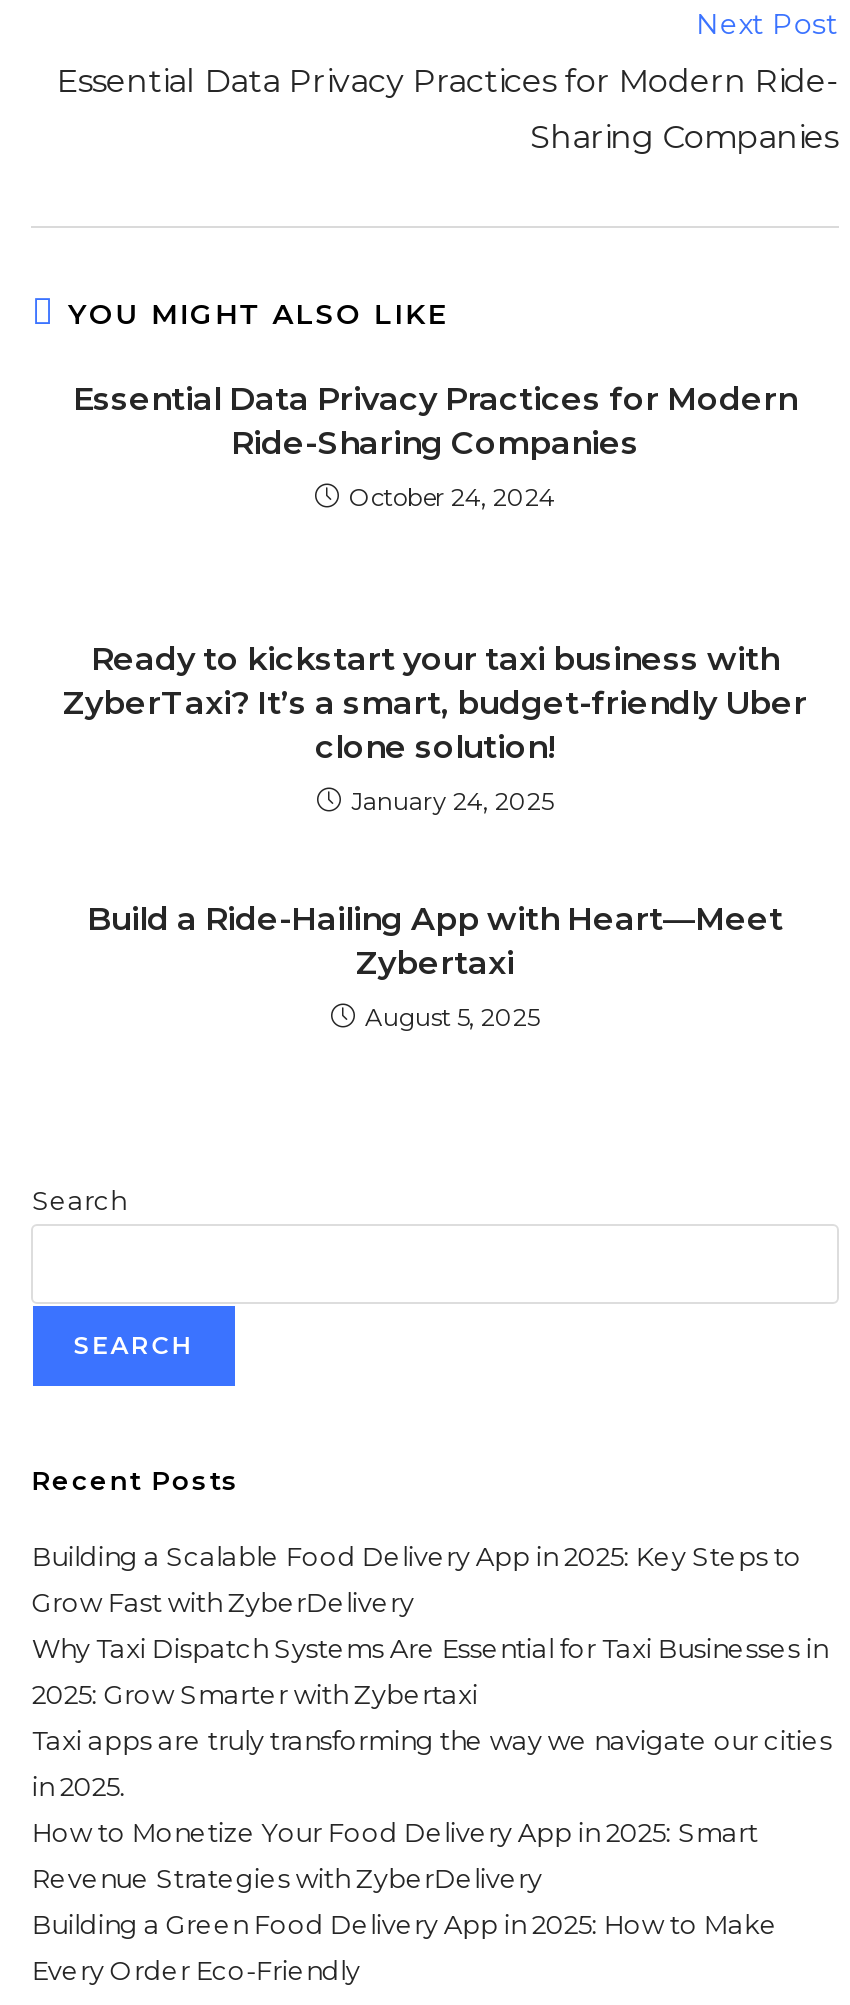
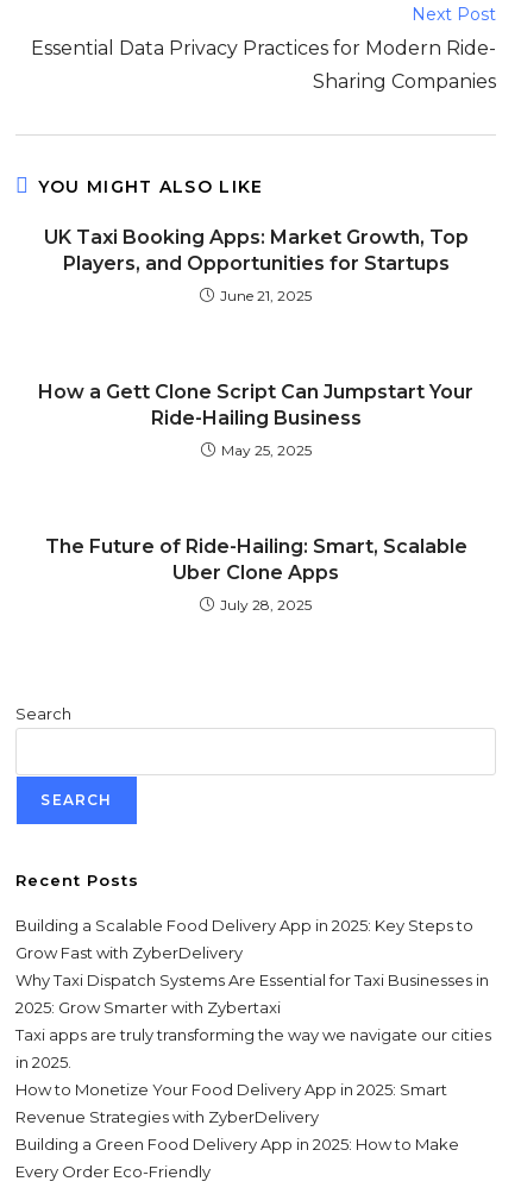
- Essential Data Privacy Practices for Modern
- Ride-Sharing Companies
+ UK Taxi Booking Apps: Market Growth, Top
+ Players, and Opportunities for Startups

- October 24, 2024
+ June 21, 2025

- Ready to kickstart your taxi business with
- ZyberTaxi? It’s a smart, budget-friendly Uber
- clone solution!
+ How a Gett Clone Script Can Jumpstart Your
+ Ride-Hailing Business

- January 24, 2025
+ May 25, 2025

- Build a Ride-Hailing App with Heart—Meet
- Zybertaxi
+ The Future of Ride-Hailing: Smart, Scalable
+ Uber Clone Apps

- August 5, 2025
+ July 28, 2025
